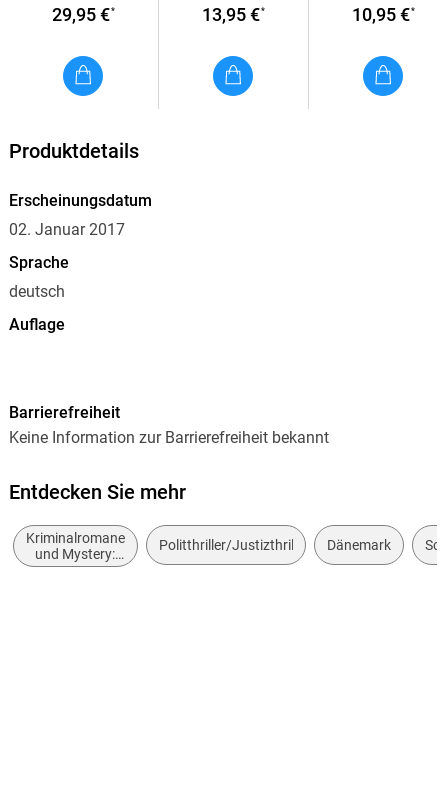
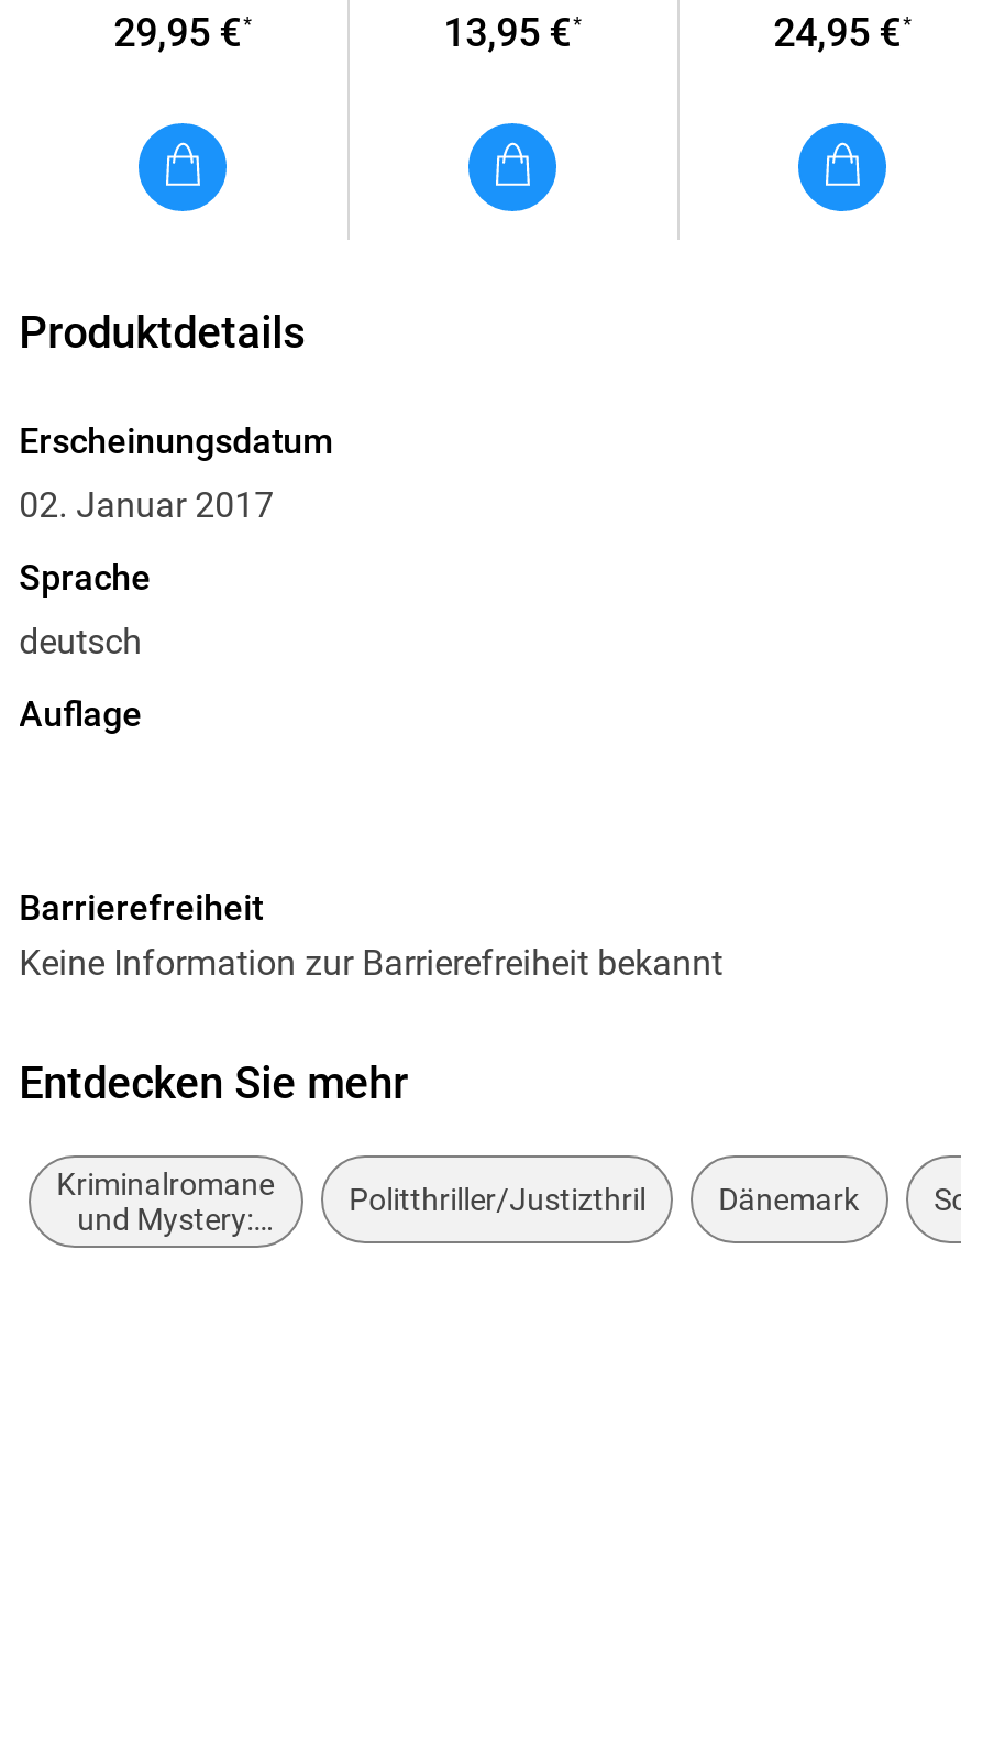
- 10,95 €*
+ 24,95 €*
